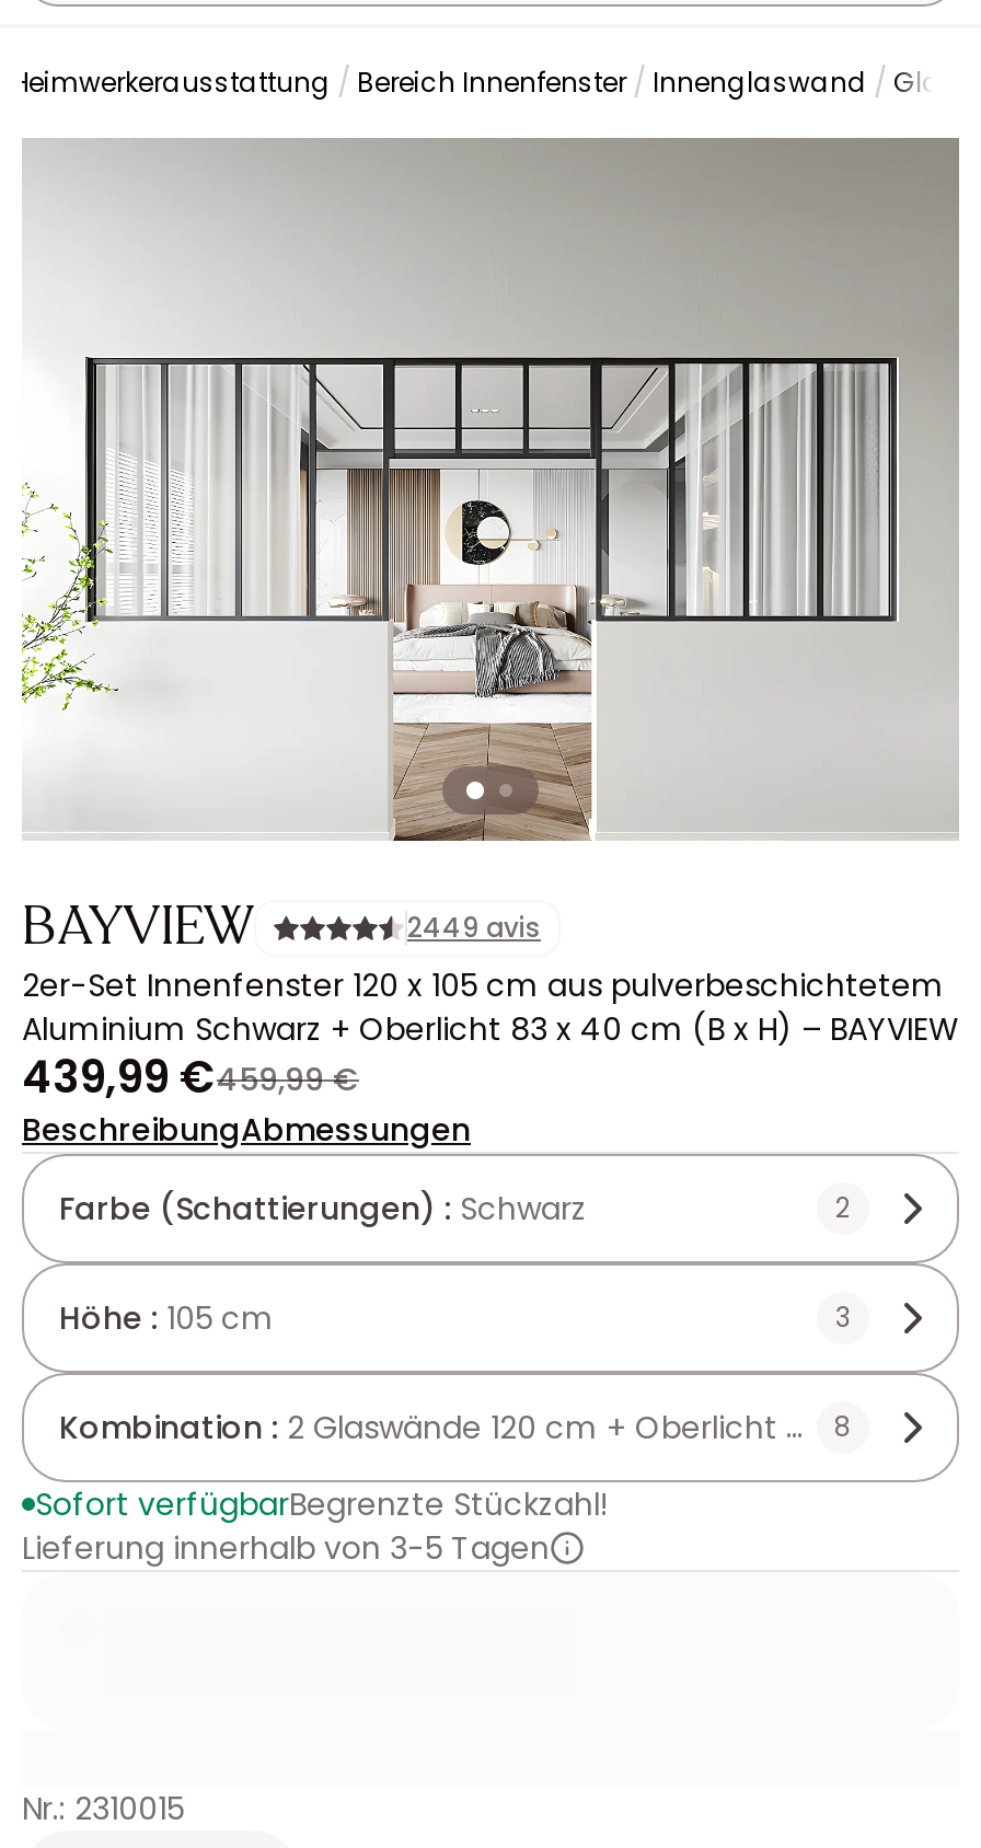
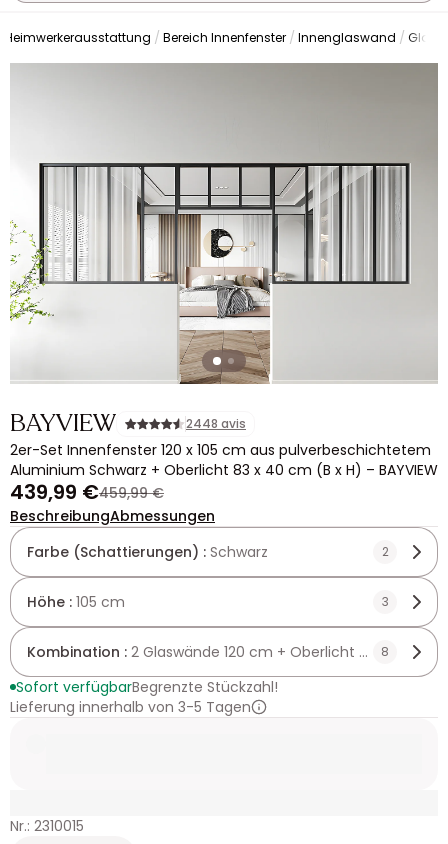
- 2449 avis
+ 2448 avis
